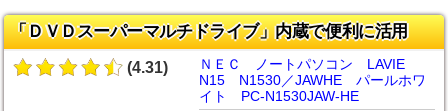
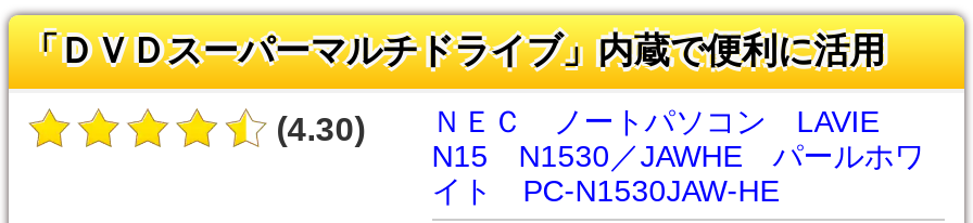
- (4.31) ＮＥＣ ノートパソコン LAVIE
+ (4.30) ＮＥＣ ノートパソコン LAVIE
